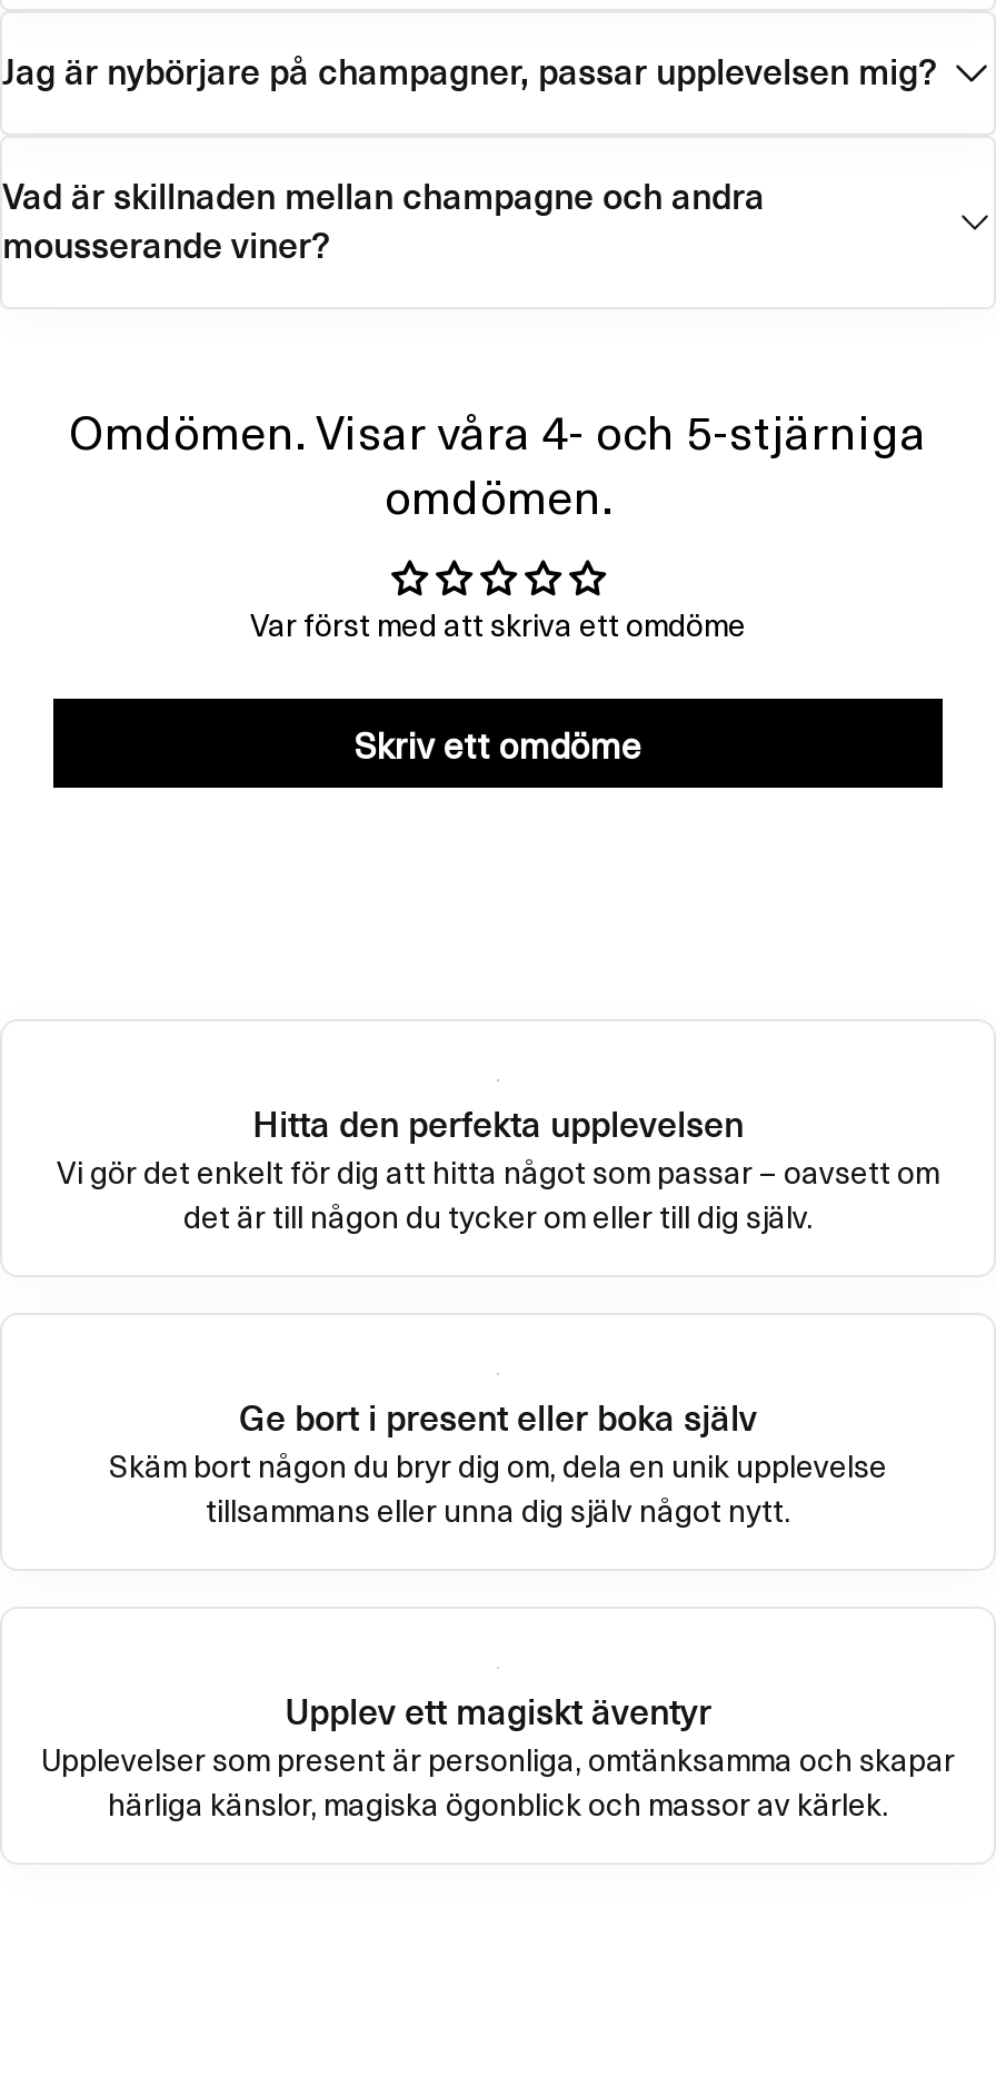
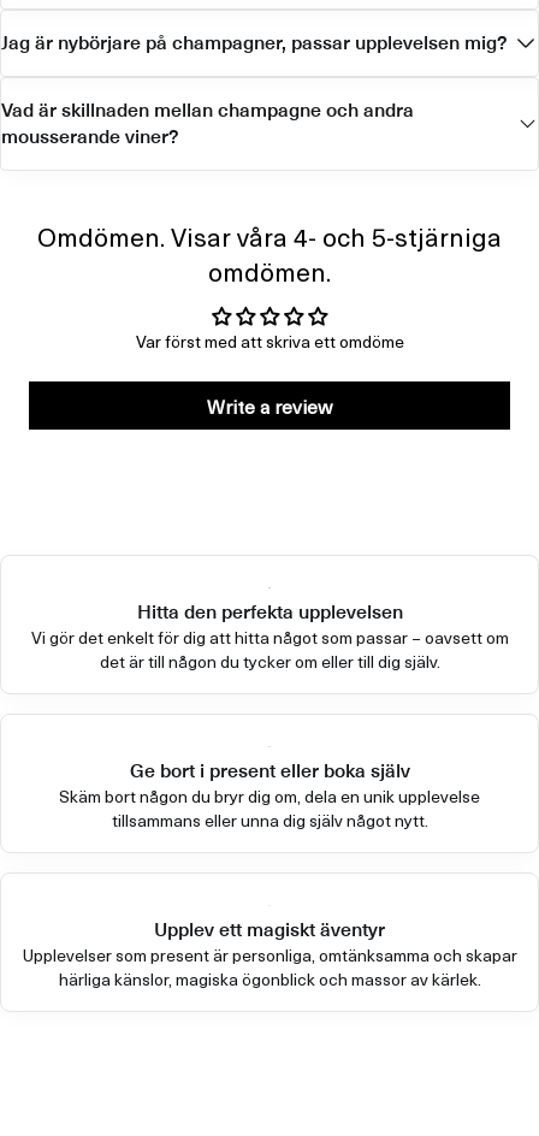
- Skriv ett omdöme
+ Write a review
